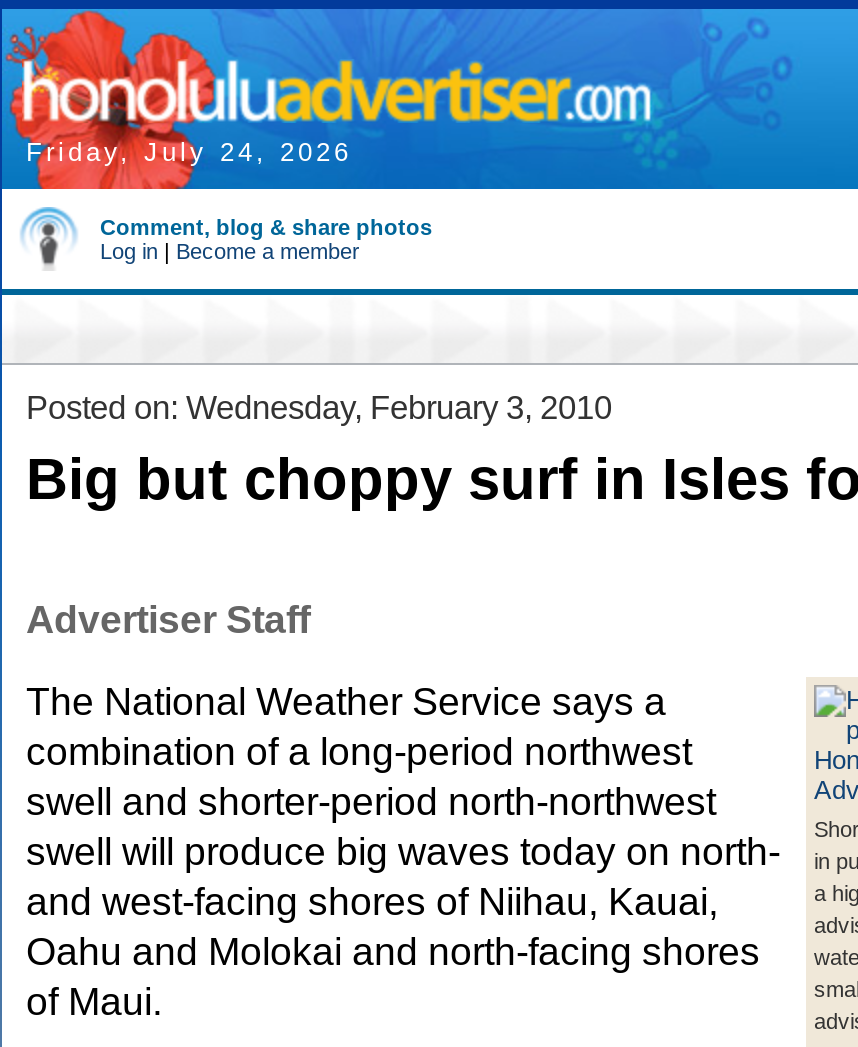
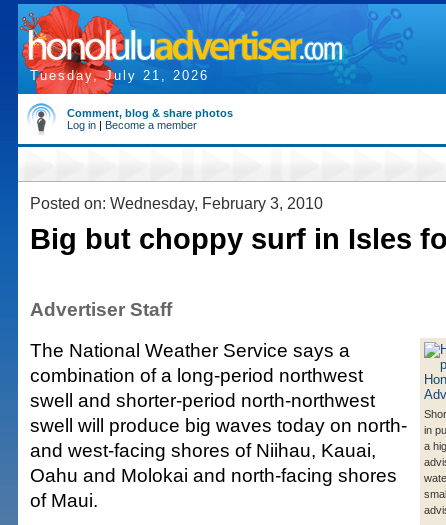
- Friday, July 24, 2026
+ Tuesday, July 21, 2026
